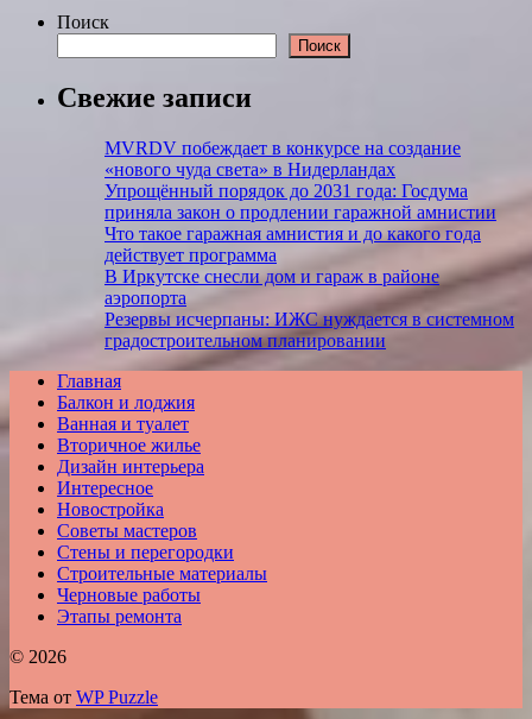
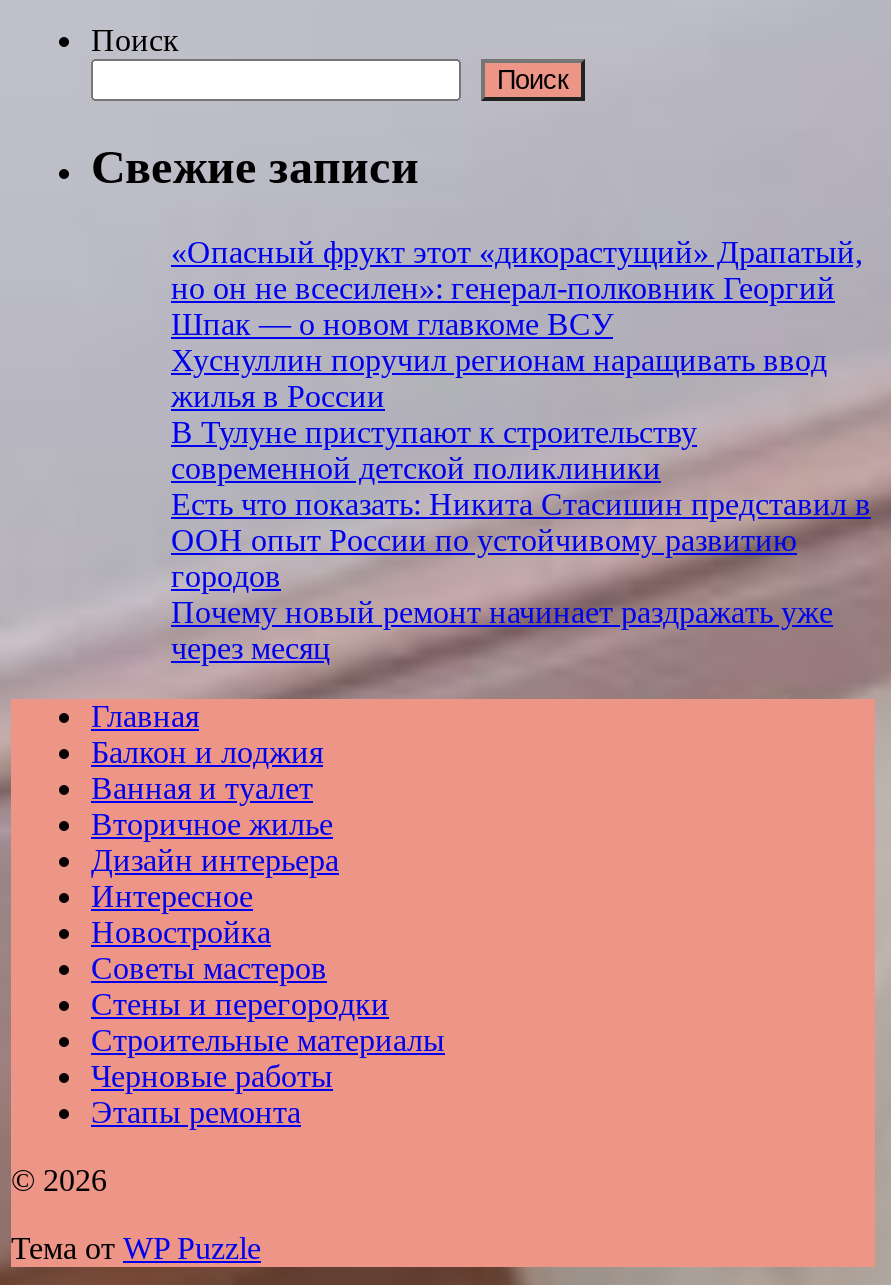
- MVRDV побеждает в конкурсе на создание
- «нового чуда света» в Нидерландах
- Упрощённый порядок до 2031 года: Госдума
- приняла закон о продлении гаражной амнистии
- Что такое гаражная амнистия и до какого года
- действует программа
- В Иркутске снесли дом и гараж в районе
- аэропорта
- Резервы исчерпаны: ИЖС нуждается в системном
- градостроительном планировании
+ «Опасный фрукт этот «дикорастущий» Драпатый,
+ но он не всесилен»: генерал-полковник Георгий
+ Шпак — о новом главкоме ВСУ
+ Хуснуллин поручил регионам наращивать ввод
+ жилья в России
+ В Тулуне приступают к строительству
+ современной детской поликлиники
+ Есть что показать: Никита Стасишин представил в
+ ООН опыт России по устойчивому развитию
+ городов
+ Почему новый ремонт начинает раздражать уже
+ через месяц
